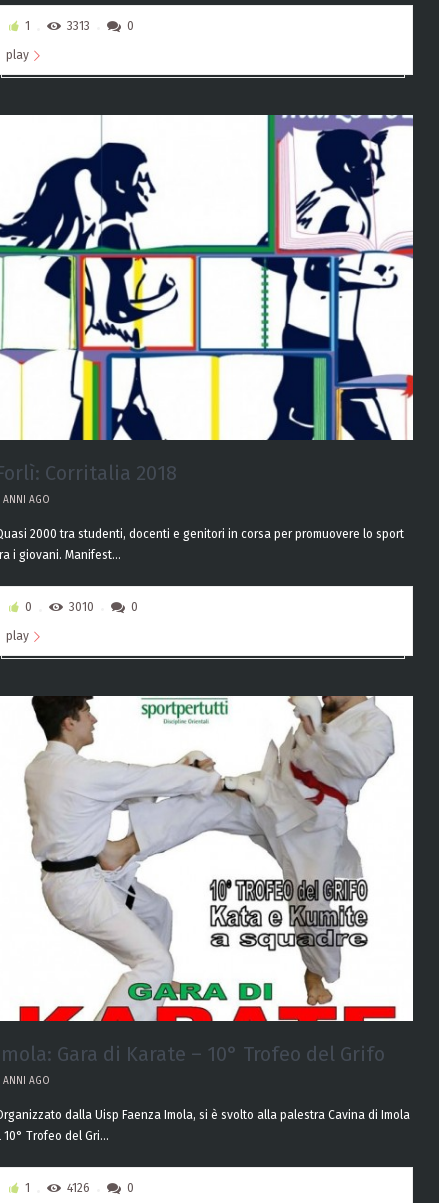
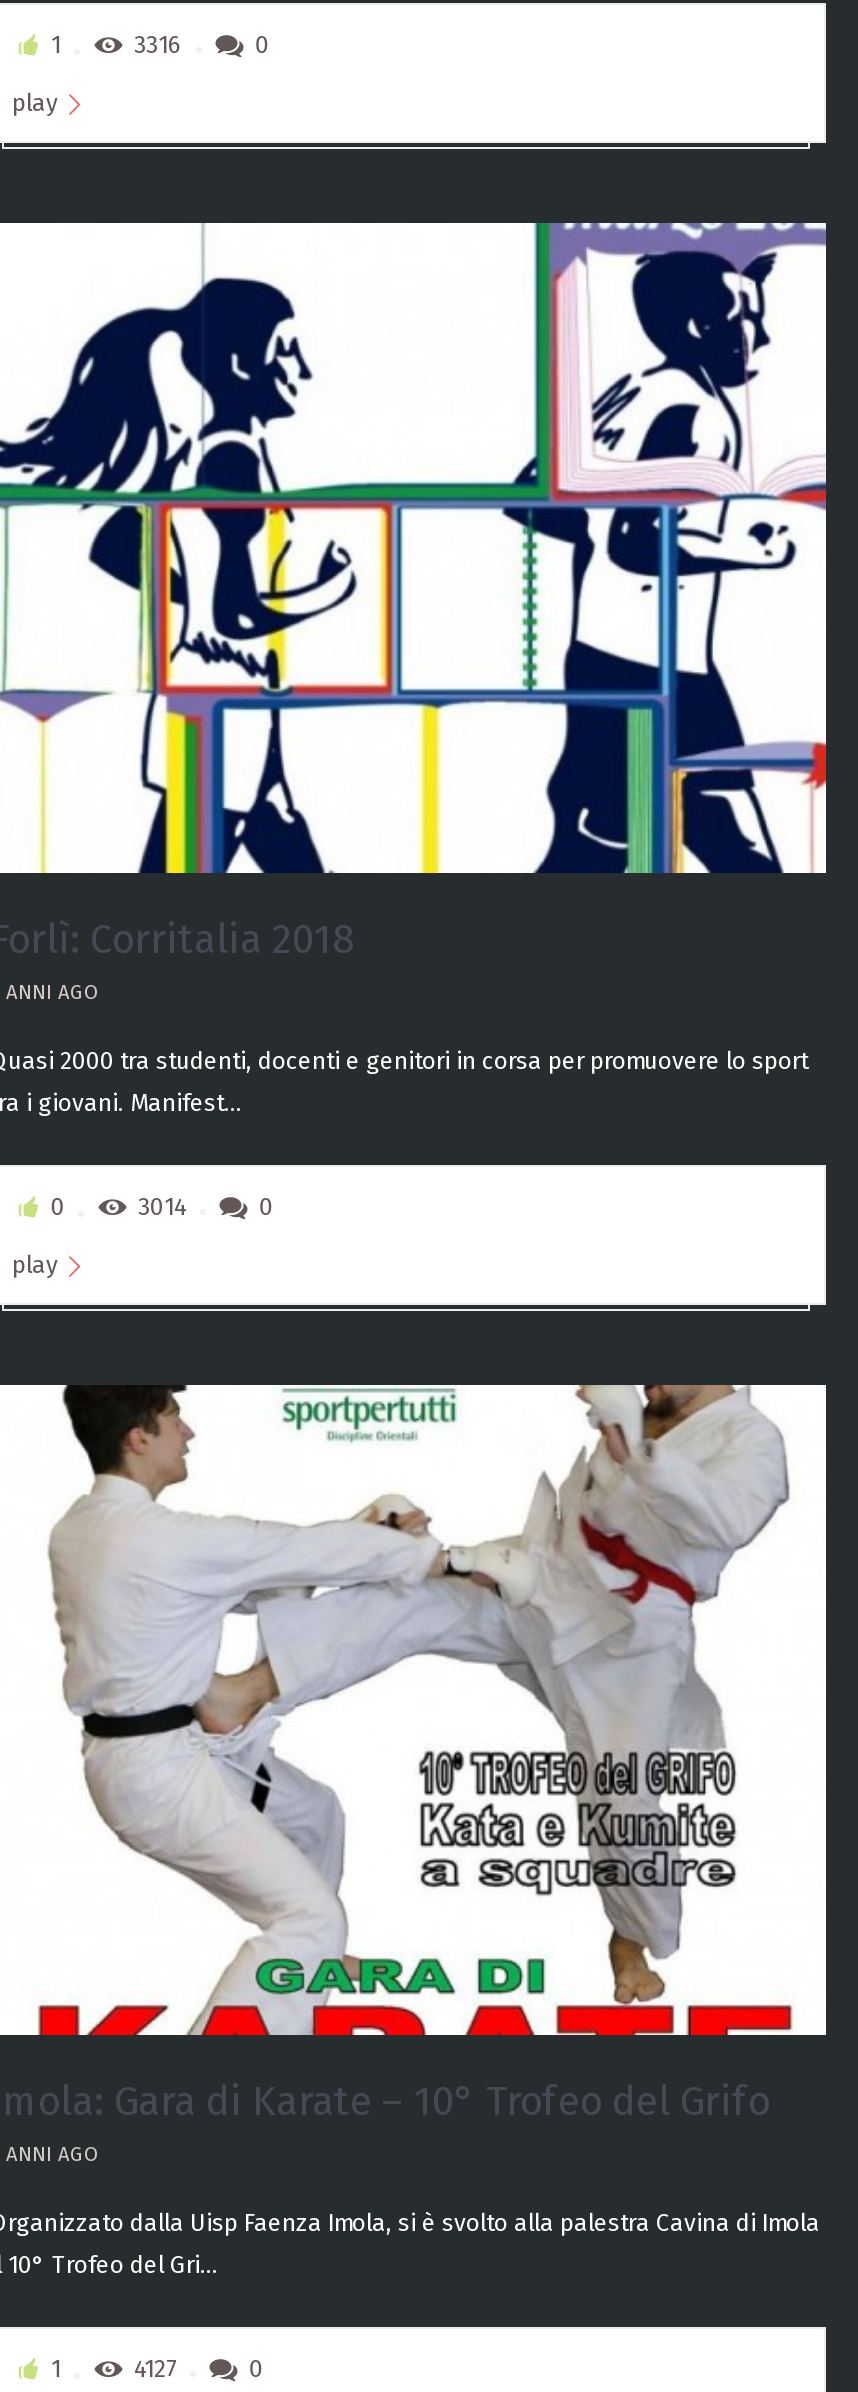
- 3313
+ 3316

- 3010
+ 3014

- 4126
+ 4127
